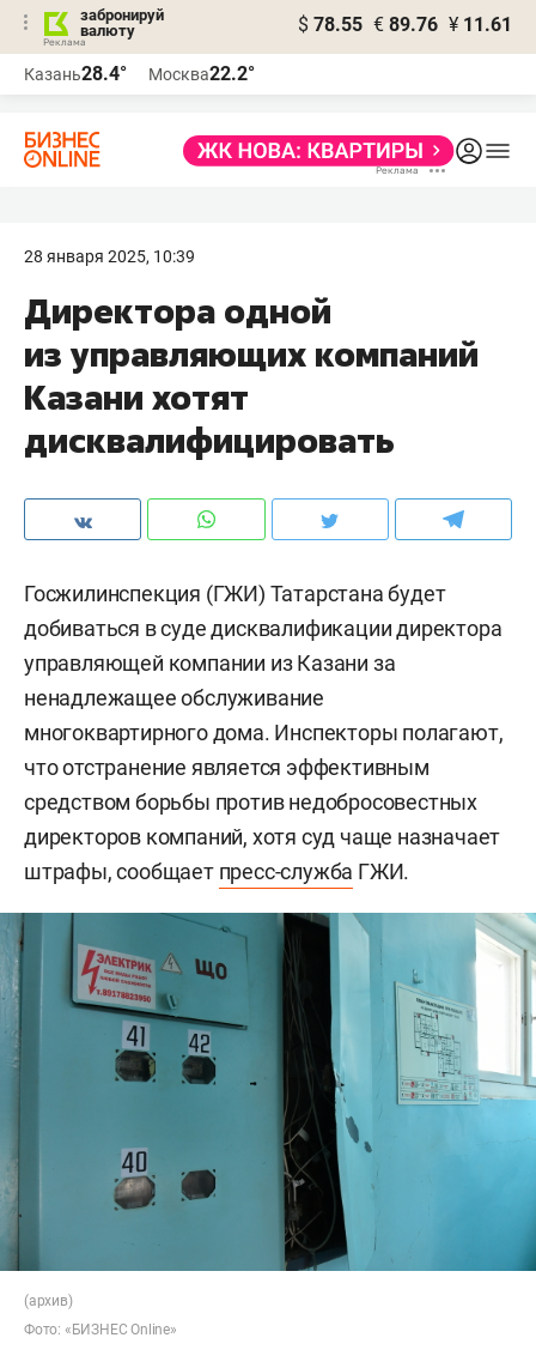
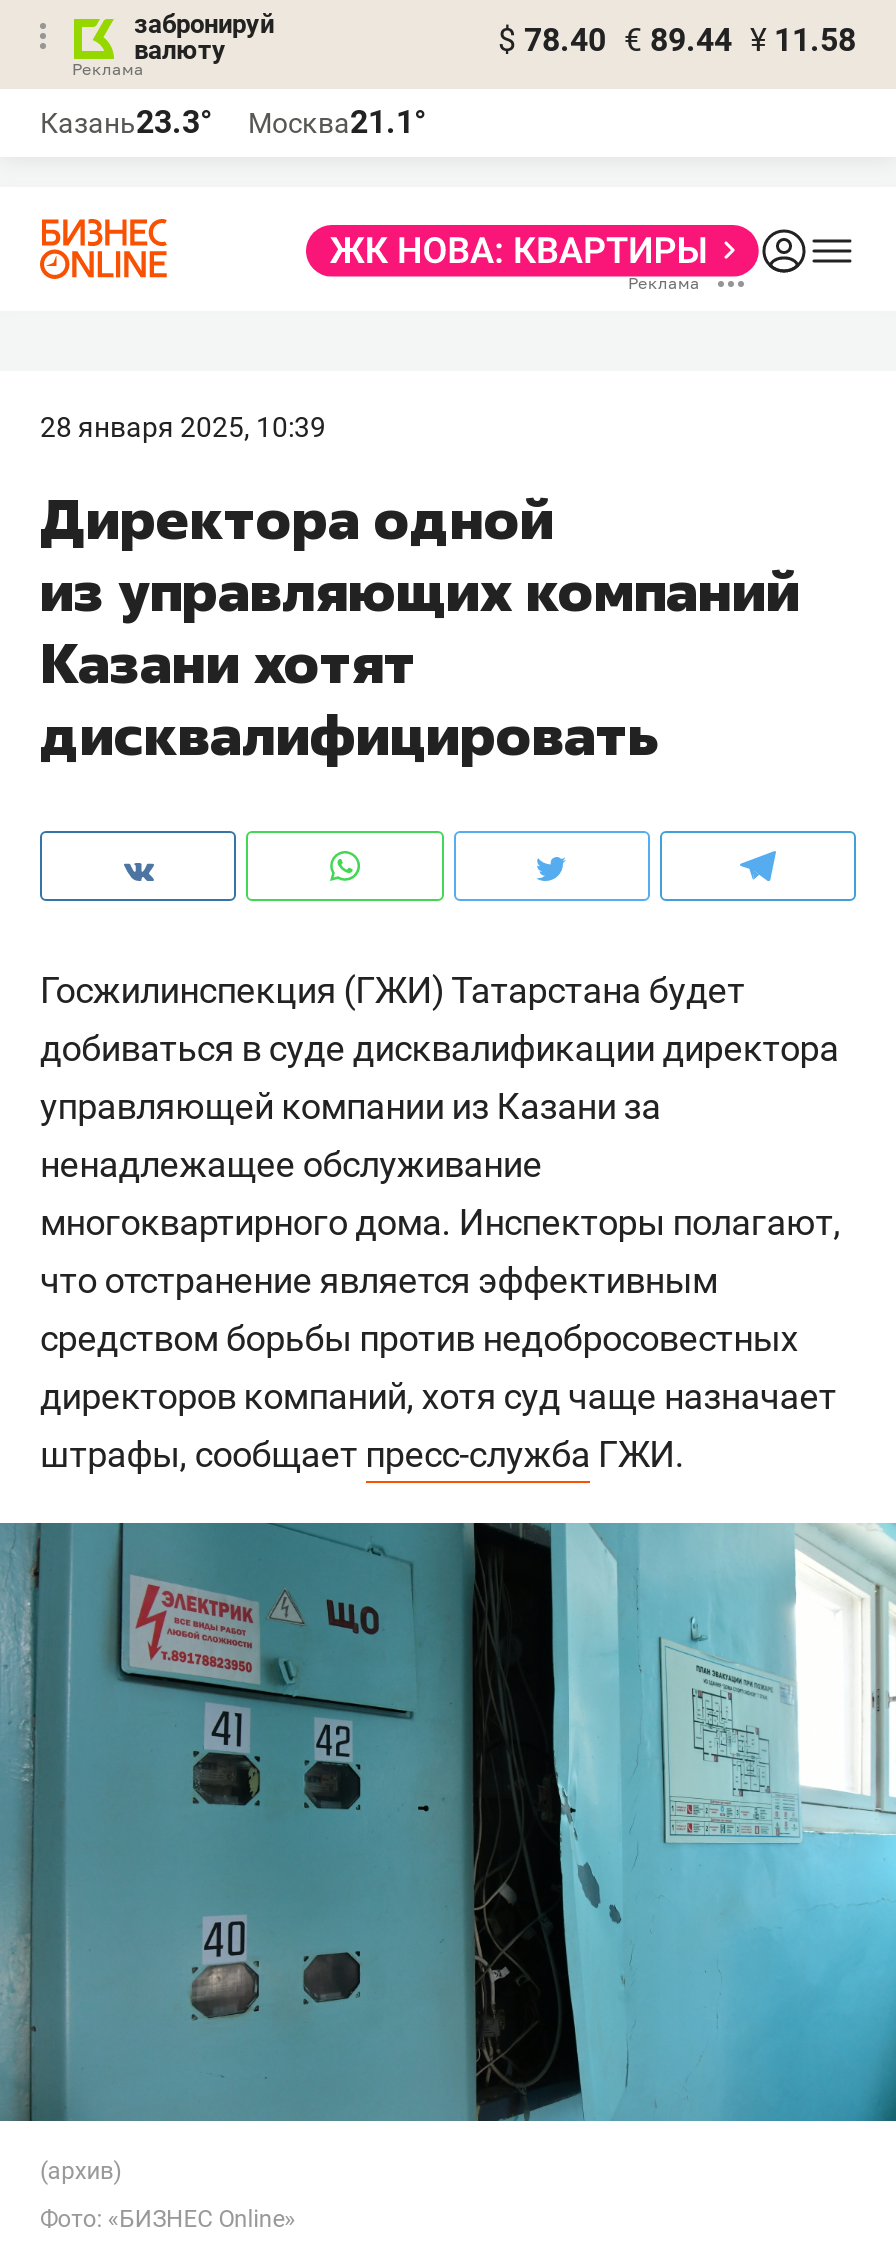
- $ 78.55 € 89.76 ¥ 11.61
+ $ 78.40 € 89.44 ¥ 11.58

- Казань28.4°
+ Казань23.3°

- Москва22.2°
+ Москва21.1°
